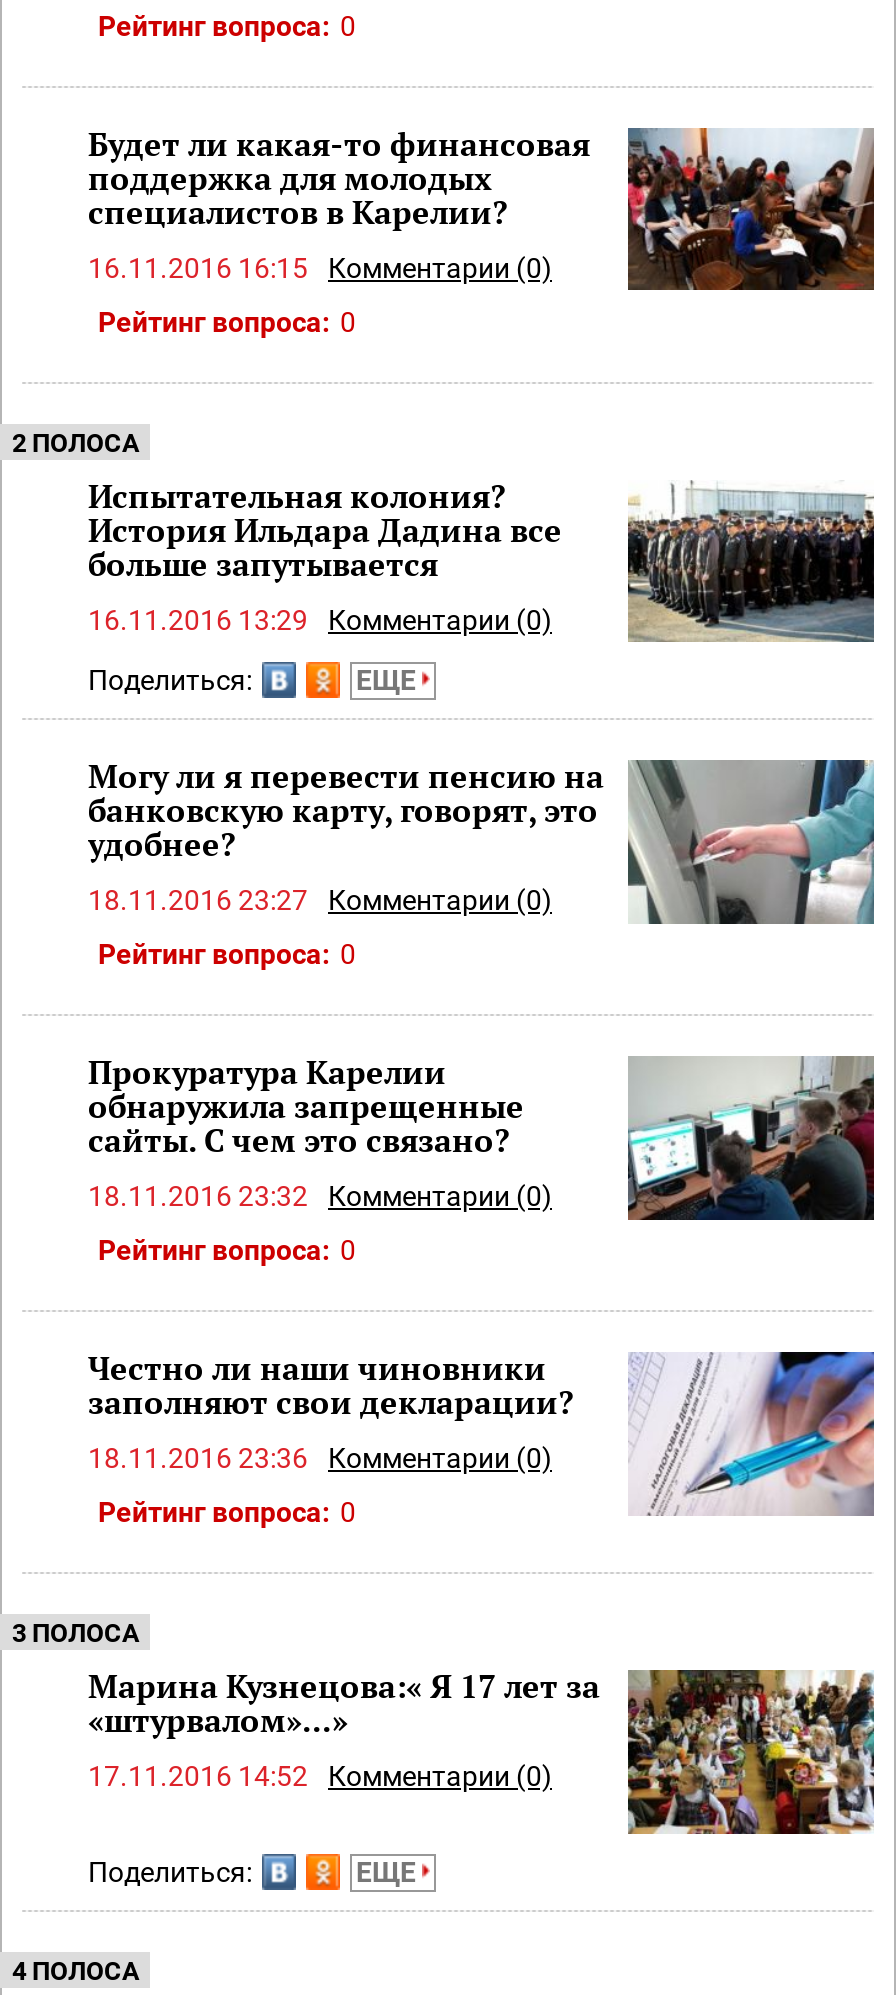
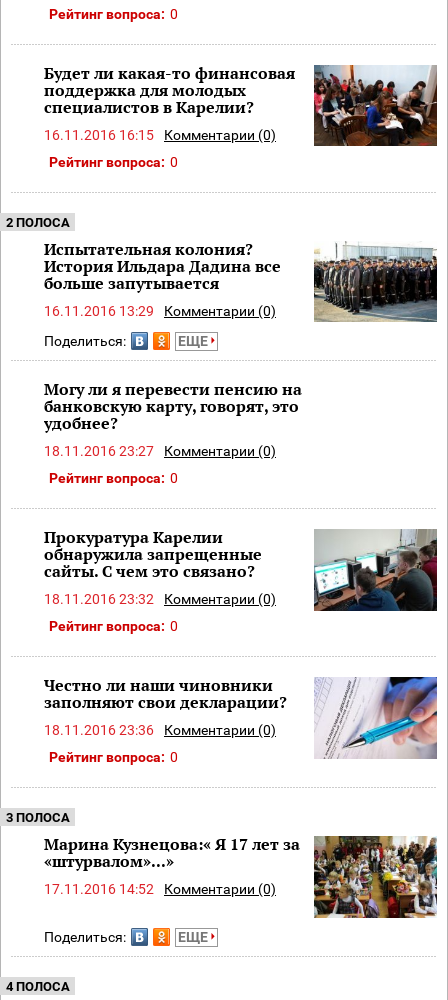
- [image]
